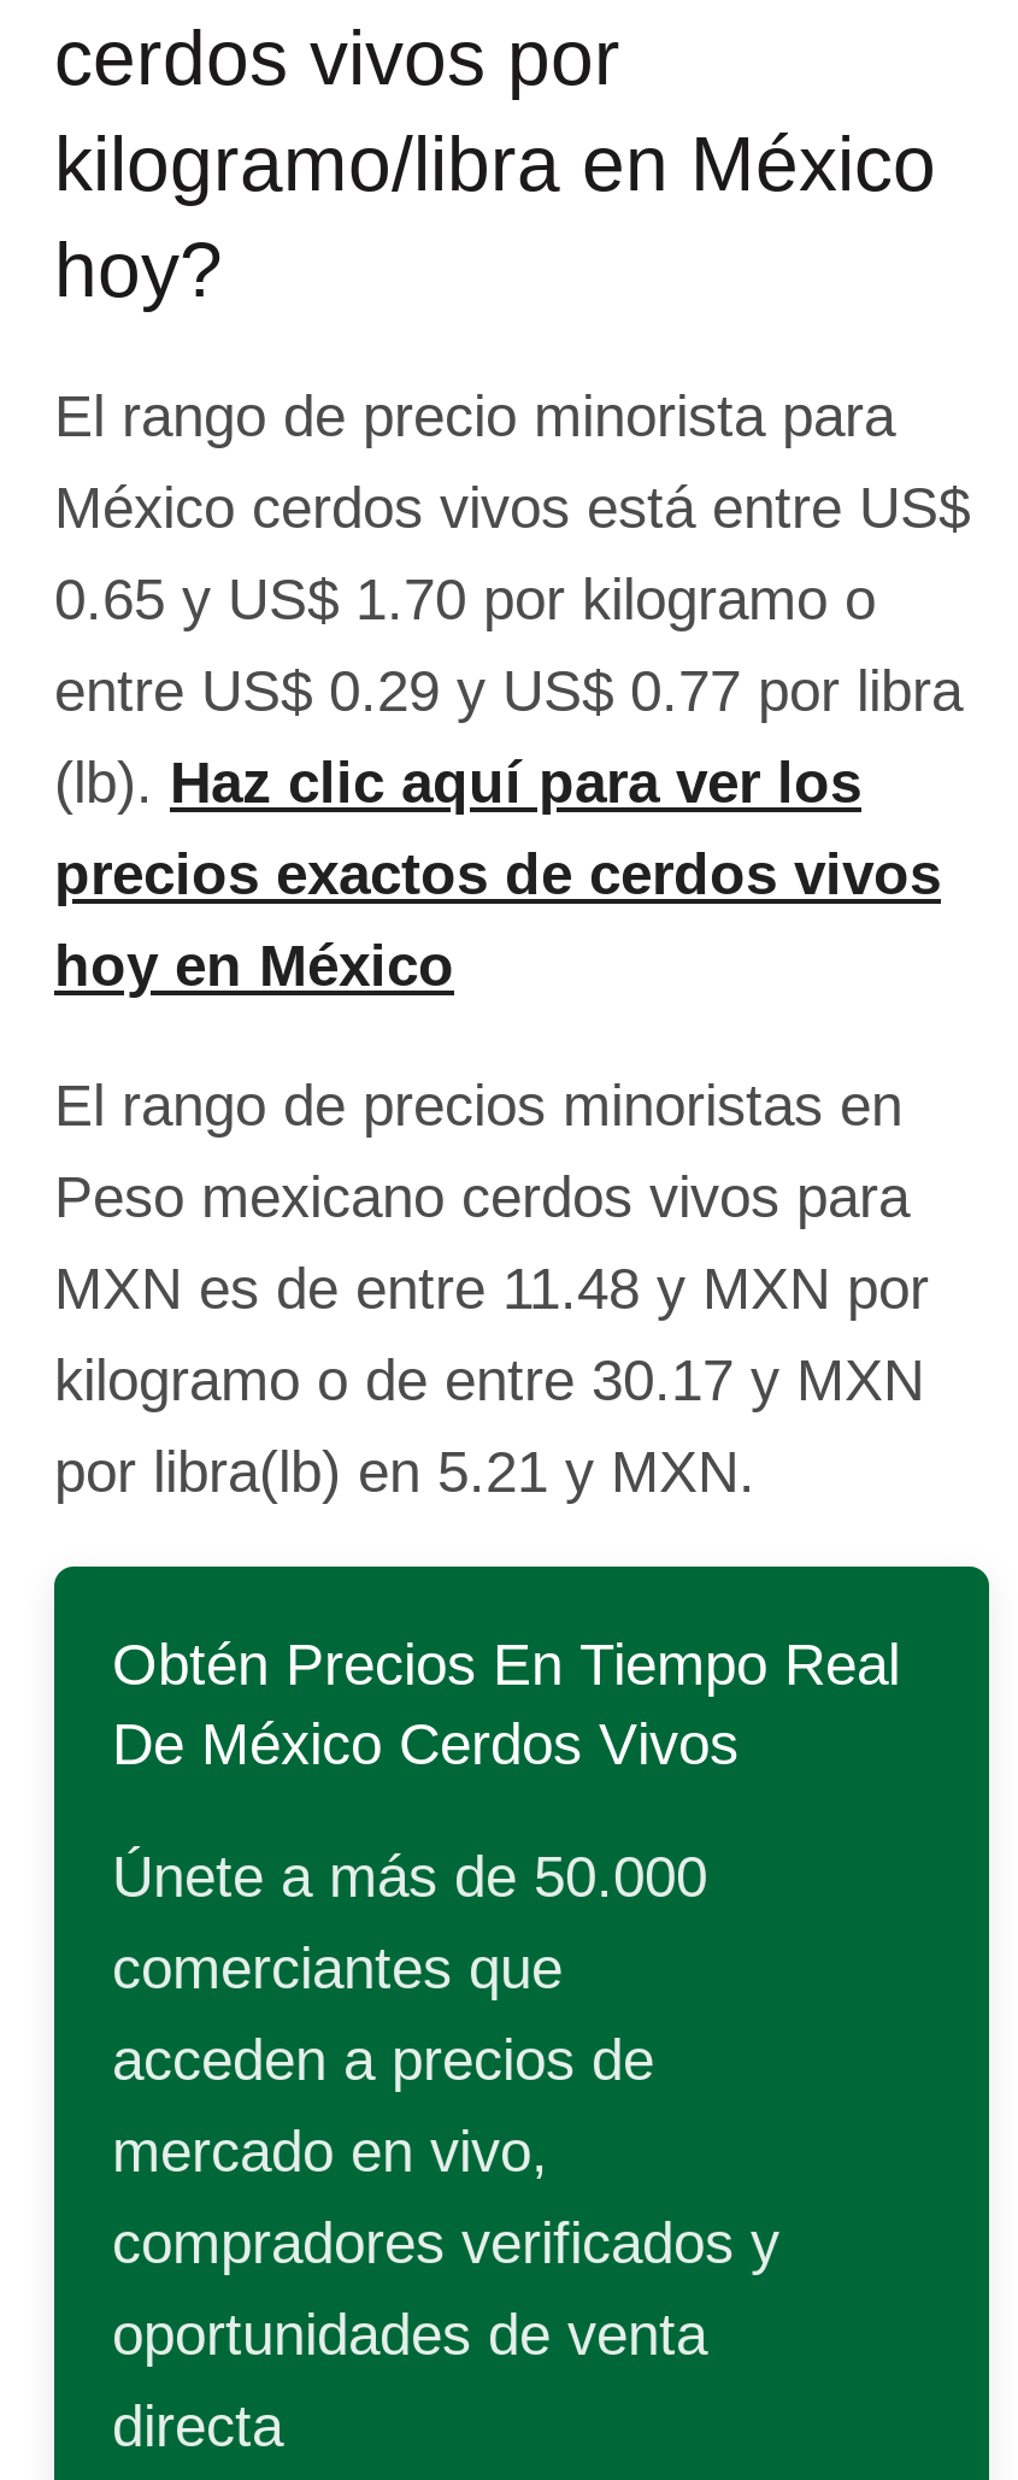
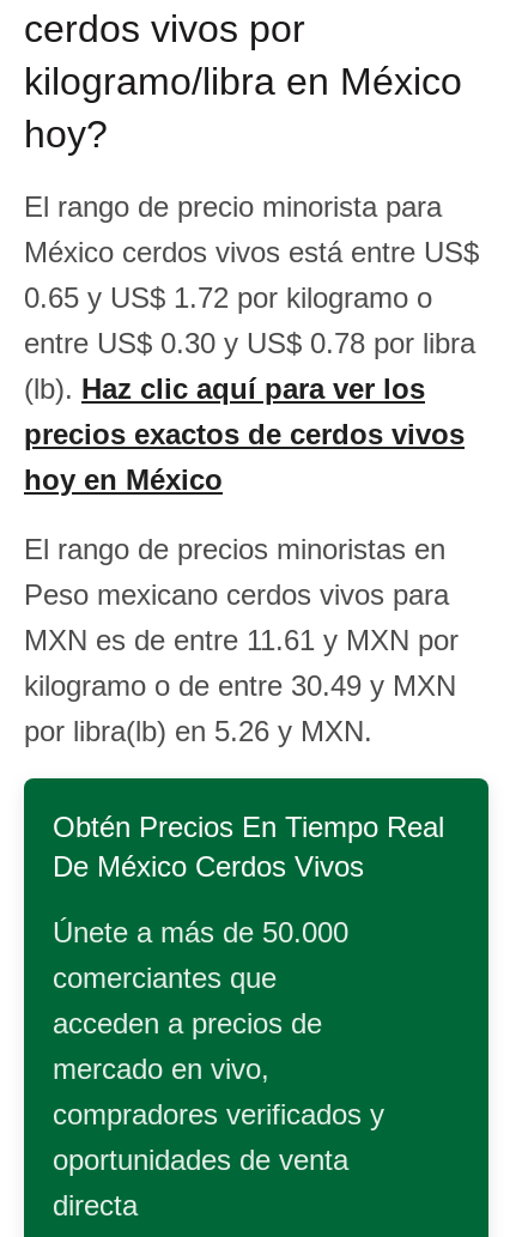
- 0.65 y US$ 1.70 por kilogramo o
+ 0.65 y US$ 1.72 por kilogramo o

- entre US$ 0.29 y US$ 0.77 por libra
+ entre US$ 0.30 y US$ 0.78 por libra

- MXN es de entre 11.48 y MXN por
+ MXN es de entre 11.61 y MXN por

- kilogramo o de entre 30.17 y MXN
+ kilogramo o de entre 30.49 y MXN

- por libra(lb) en 5.21 y MXN.
+ por libra(lb) en 5.26 y MXN.
